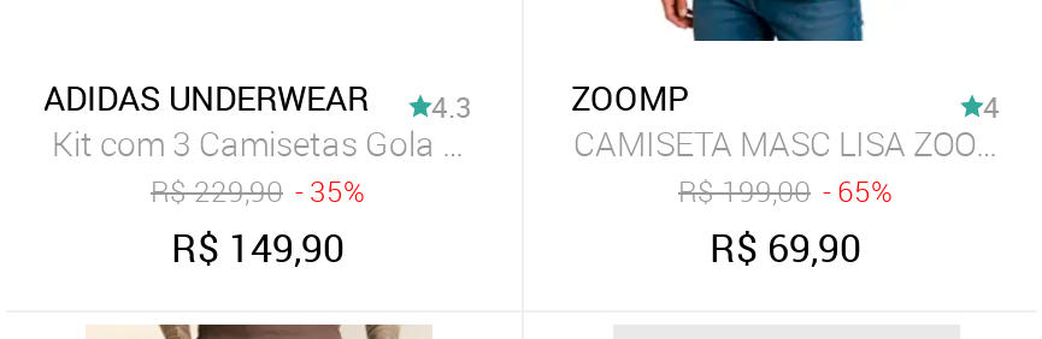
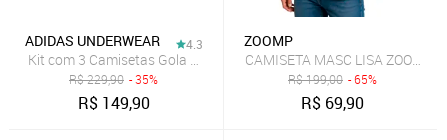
- 4
